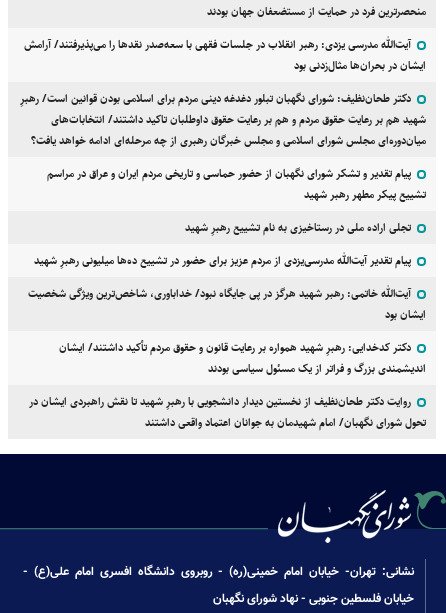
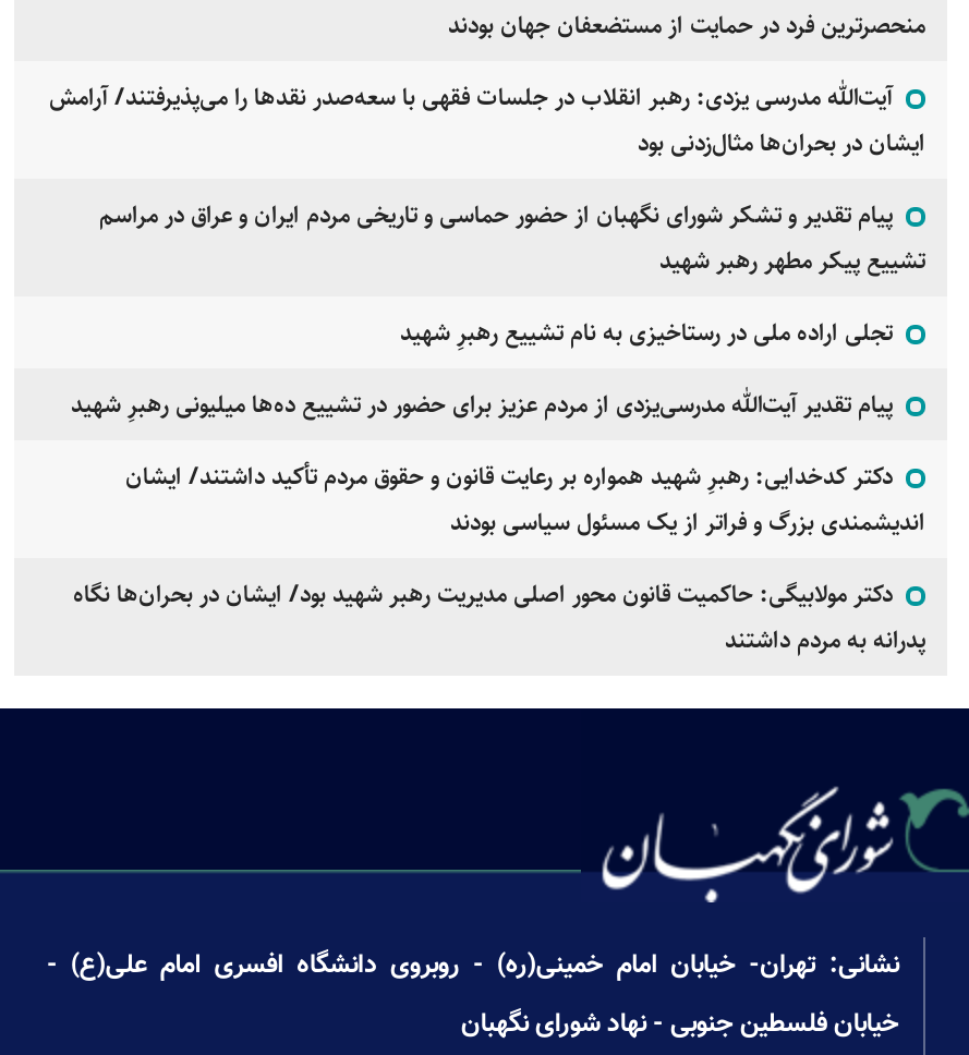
- دکتر طحان‌نظیف: شورای نگهبان تبلور دغدغه دینی مردم برای اسلامی بودن قوانین است/ رهبرِ
- شهید هم بر رعایت حقوق مردم و هم بر رعایت حقوق داوطلبان تاکید داشتند/ انتخابات‌های
- میان‌دوره‌ای مجلس شورای اسلامی و مجلس خبرگان رهبری از چه مرحله‌ای ادامه خواهد یافت؟

- آیت‌الله خاتمی: رهبر شهید هرگز در پی جایگاه نبود/ خداباوری، شاخص‌ترین ویژگی شخصیت
- ایشان بود

- روایت دکتر طحان‌نظیف از نخستین دیدار دانشجویی با رهبرِ شهید تا نقش راهبردی ایشان در
- تحول شورای نگهبان/ امام شهیدمان به جوانان اعتماد واقعی داشتند
+ دکتر مولابیگی: حاکمیت قانون محور اصلی مدیریت رهبر شهید بود/ ایشان در بحران‌ها نگاه
+ پدرانه به مردم داشتند
